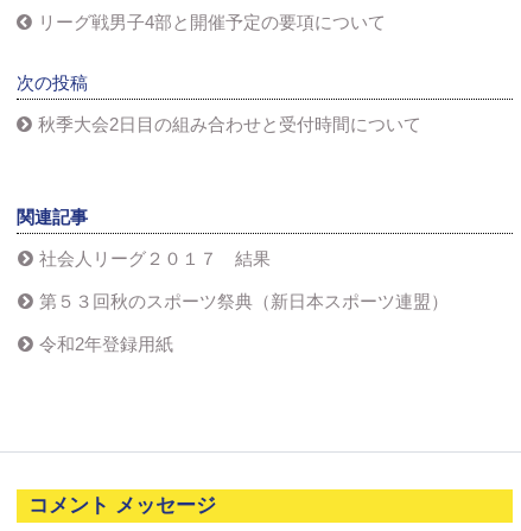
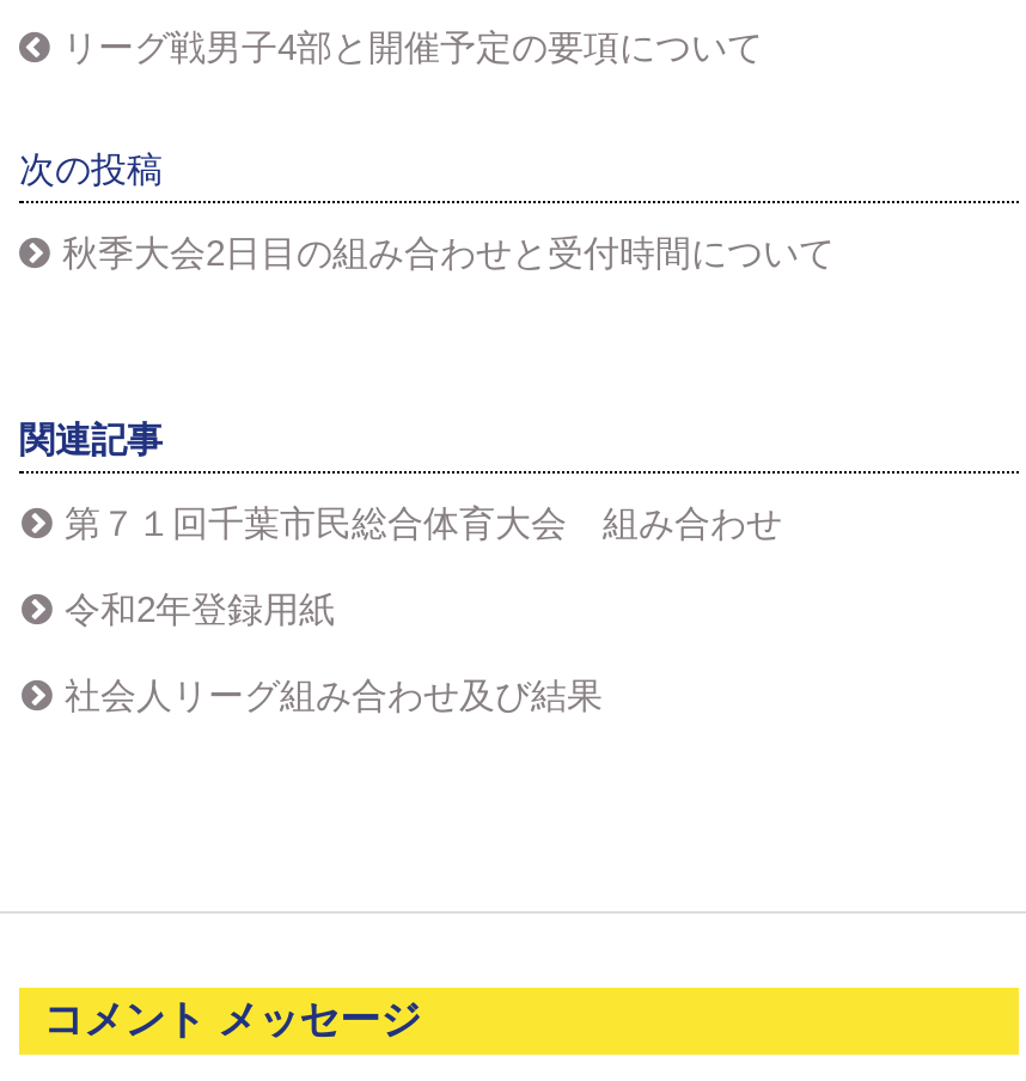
- 社会人リーグ２０１７ 結果
- 第５３回秋のスポーツ祭典（新日本スポーツ連盟）
+ 第７１回千葉市民総合体育大会 組み合わせ

moved up: 令和2年登録用紙

+ 社会人リーグ組み合わせ及び結果
